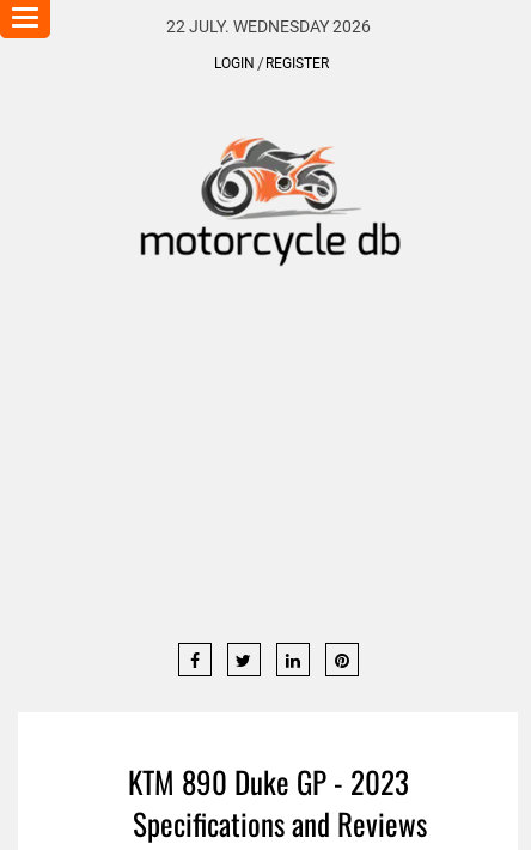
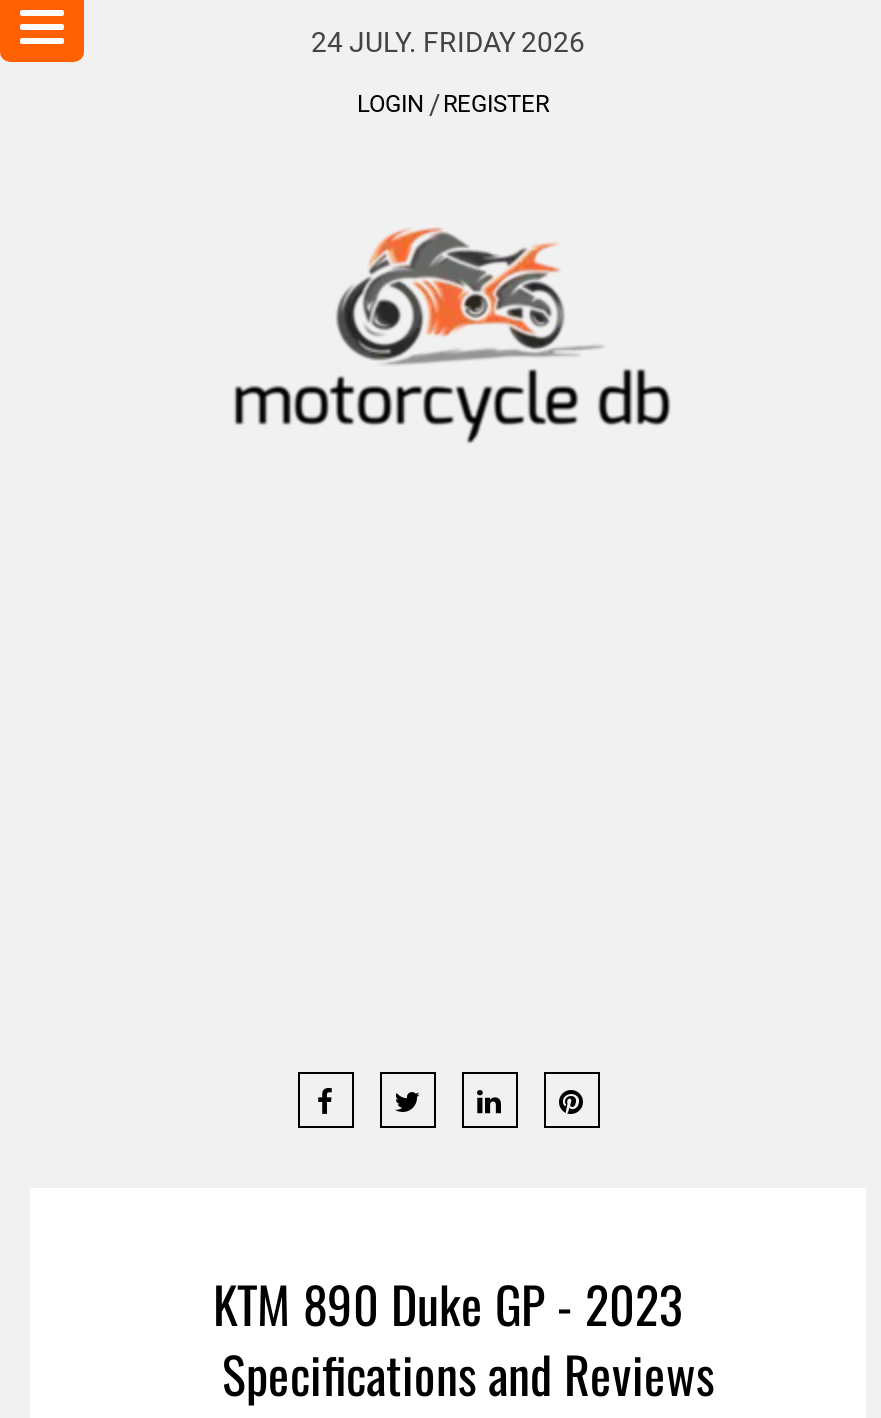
- 22 JULY. WEDNESDAY 2026
+ 24 JULY. FRIDAY 2026
